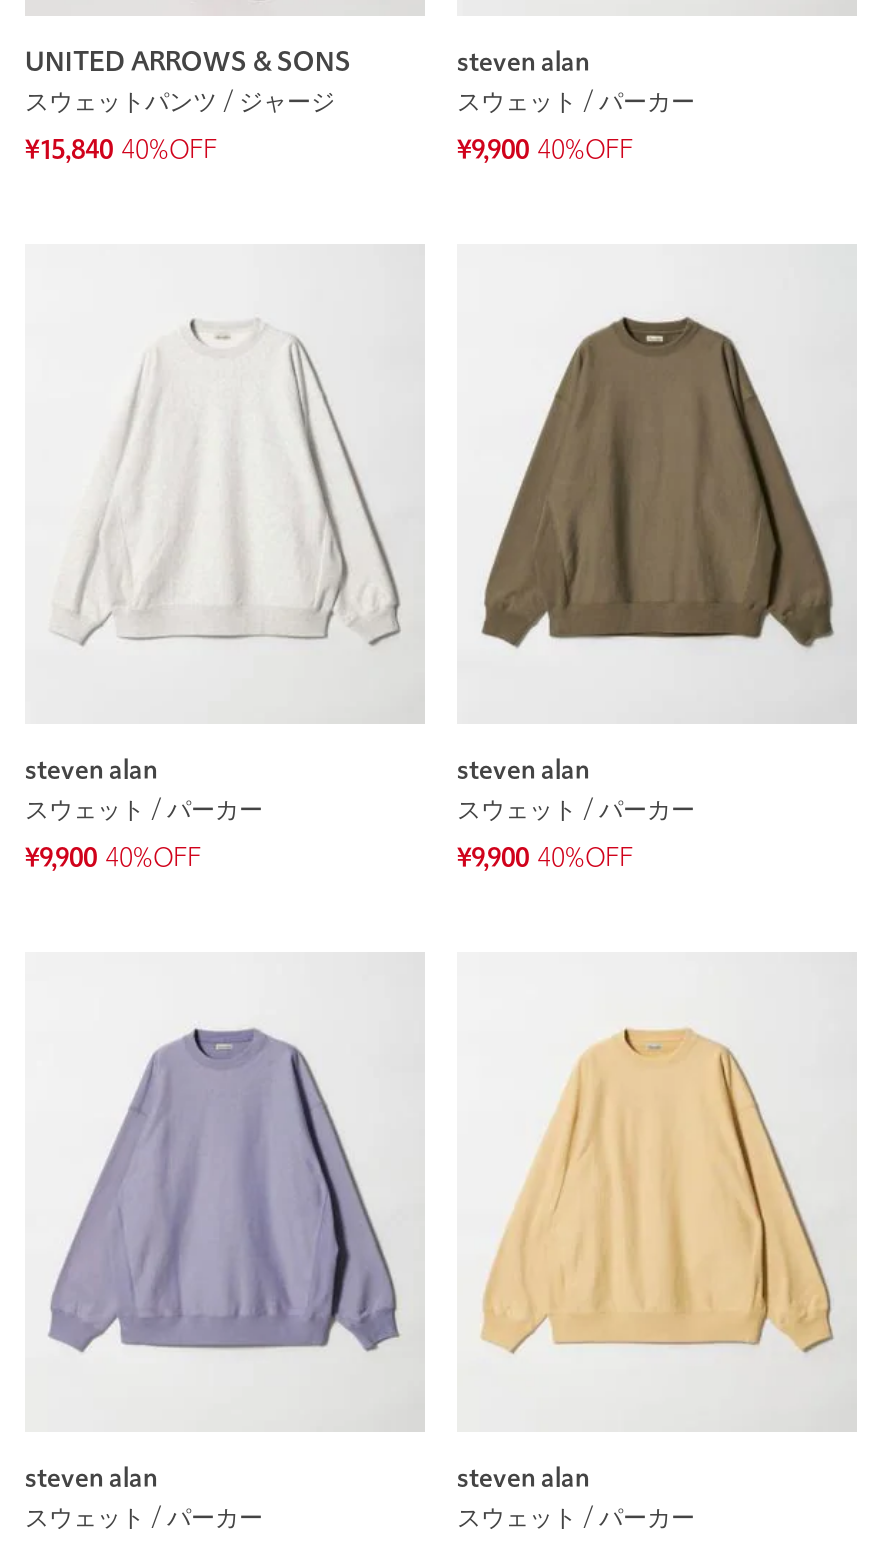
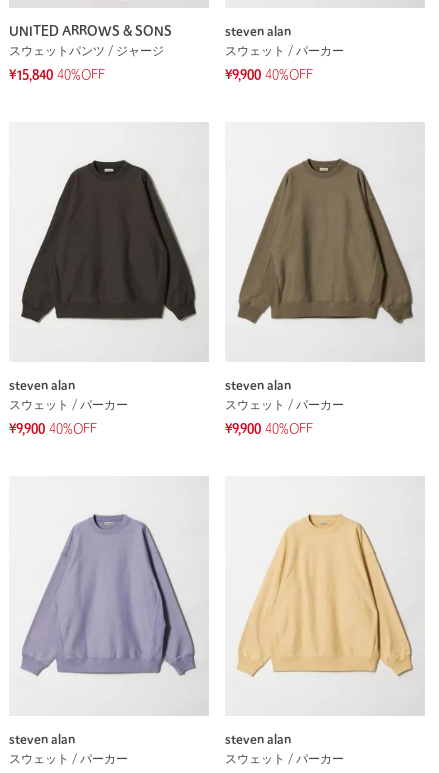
- [image]
+ [image]
